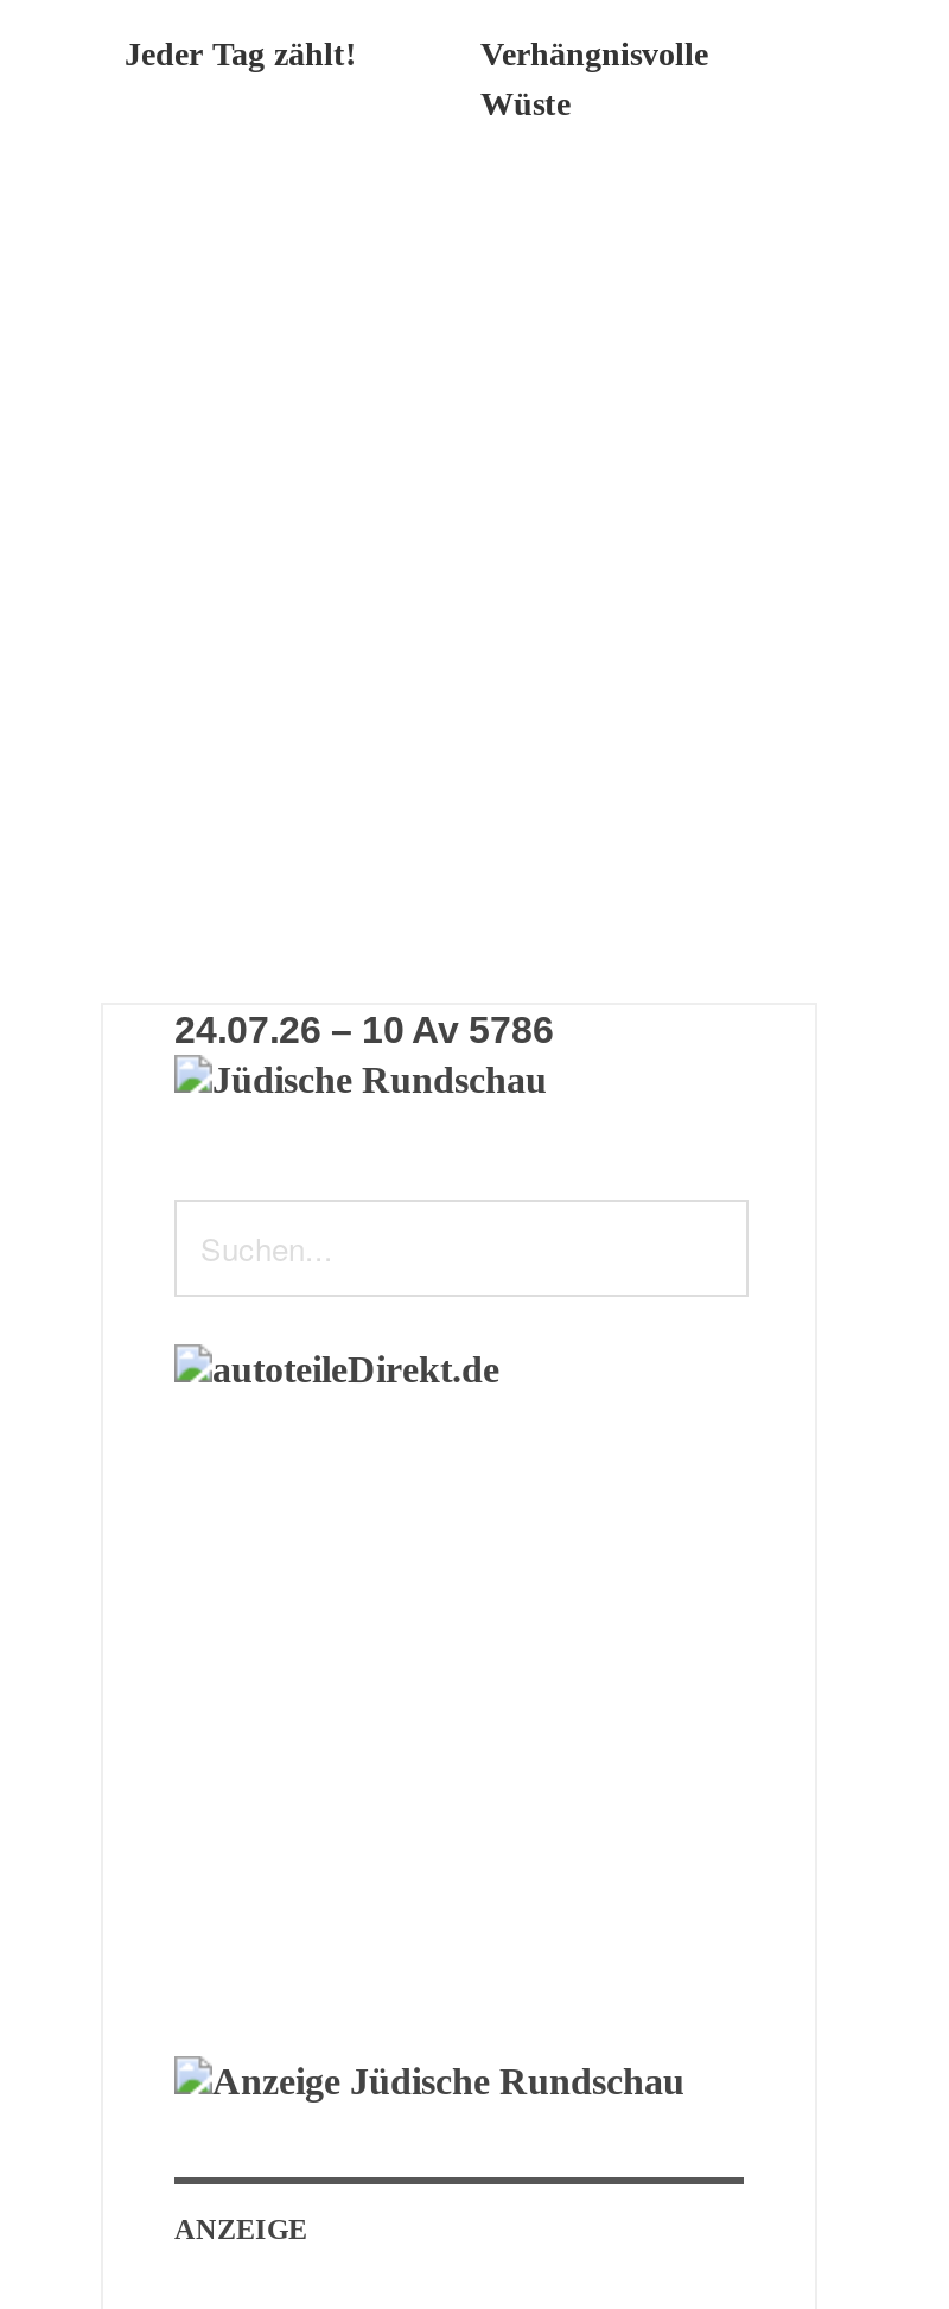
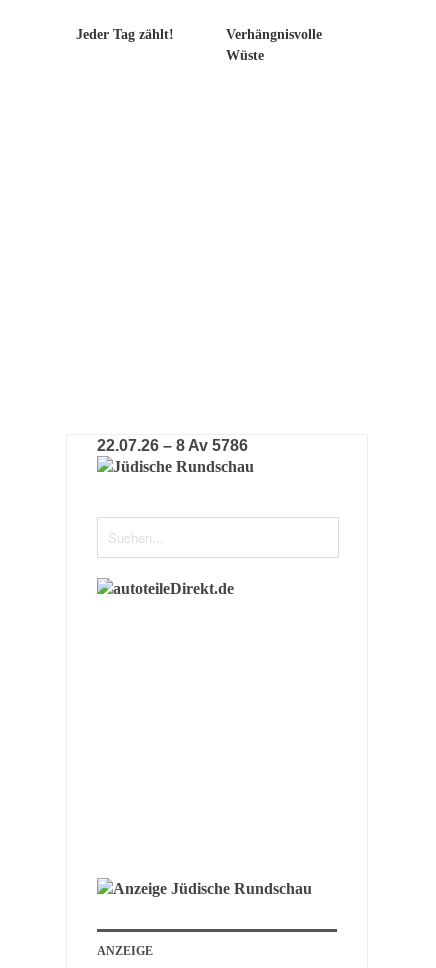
- 24.07.26 – 10 Av 5786
+ 22.07.26 – 8 Av 5786
